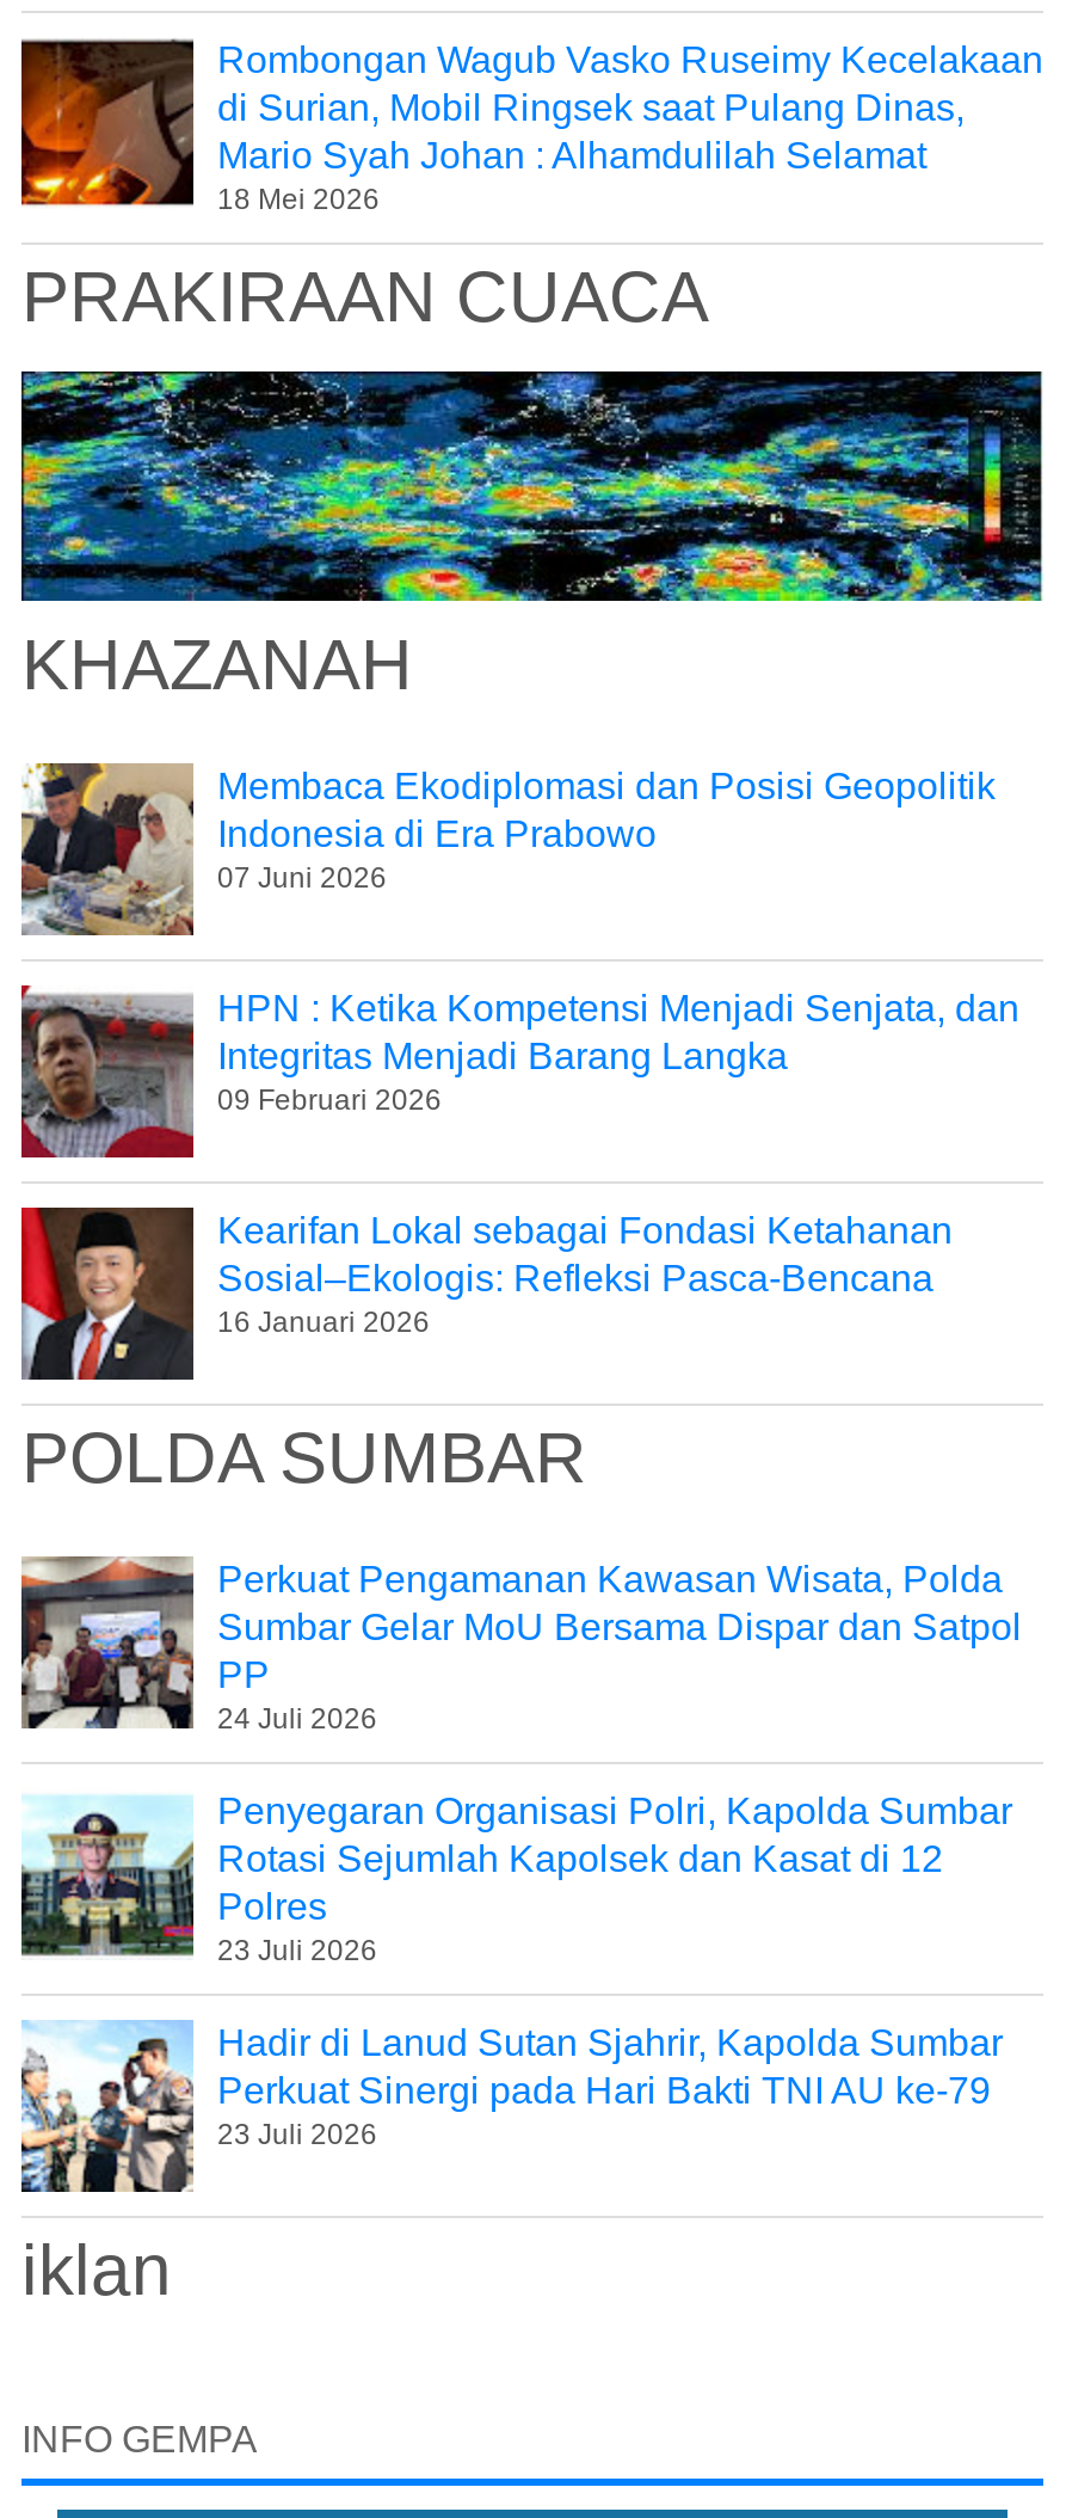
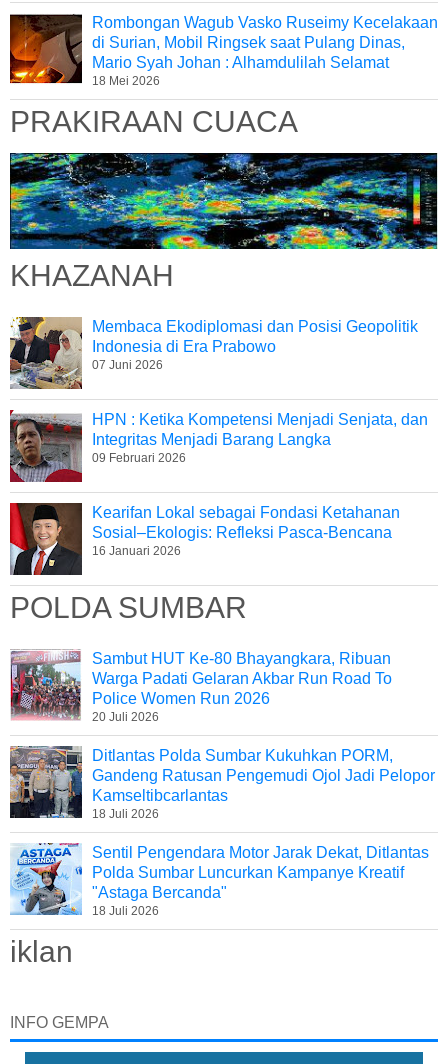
- [image]
- Perkuat Pengamanan Kawasan Wisata, Polda
- Sumbar Gelar MoU Bersama Dispar dan Satpol
- PP
- 24 Juli 2026
+ [image]
+ Sambut HUT Ke-80 Bhayangkara, Ribuan
+ Warga Padati Gelaran Akbar Run Road To
+ Police Women Run 2026
+ 20 Juli 2026

- [image]
- Penyegaran Organisasi Polri, Kapolda Sumbar
- Rotasi Sejumlah Kapolsek dan Kasat di 12
- Polres
- 23 Juli 2026
+ [image]
+ Ditlantas Polda Sumbar Kukuhkan PORM,
+ Gandeng Ratusan Pengemudi Ojol Jadi Pelopor
+ Kamseltibcarlantas
+ 18 Juli 2026

- [image]
- Hadir di Lanud Sutan Sjahrir, Kapolda Sumbar
- Perkuat Sinergi pada Hari Bakti TNI AU ke-79
- 23 Juli 2026
+ [image]
+ Sentil Pengendara Motor Jarak Dekat, Ditlantas
+ Polda Sumbar Luncurkan Kampanye Kreatif
+ "Astaga Bercanda"
+ 18 Juli 2026
